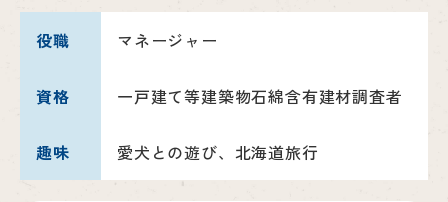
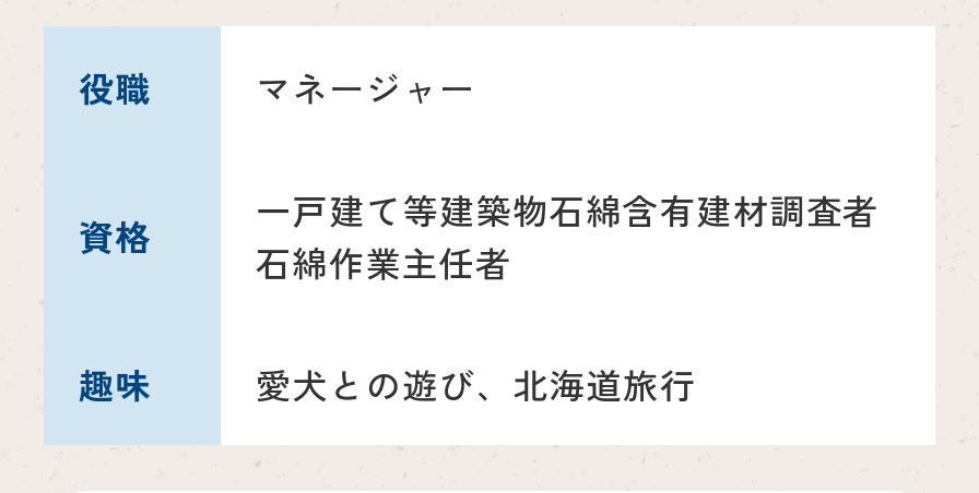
+ 石綿作業主任者
